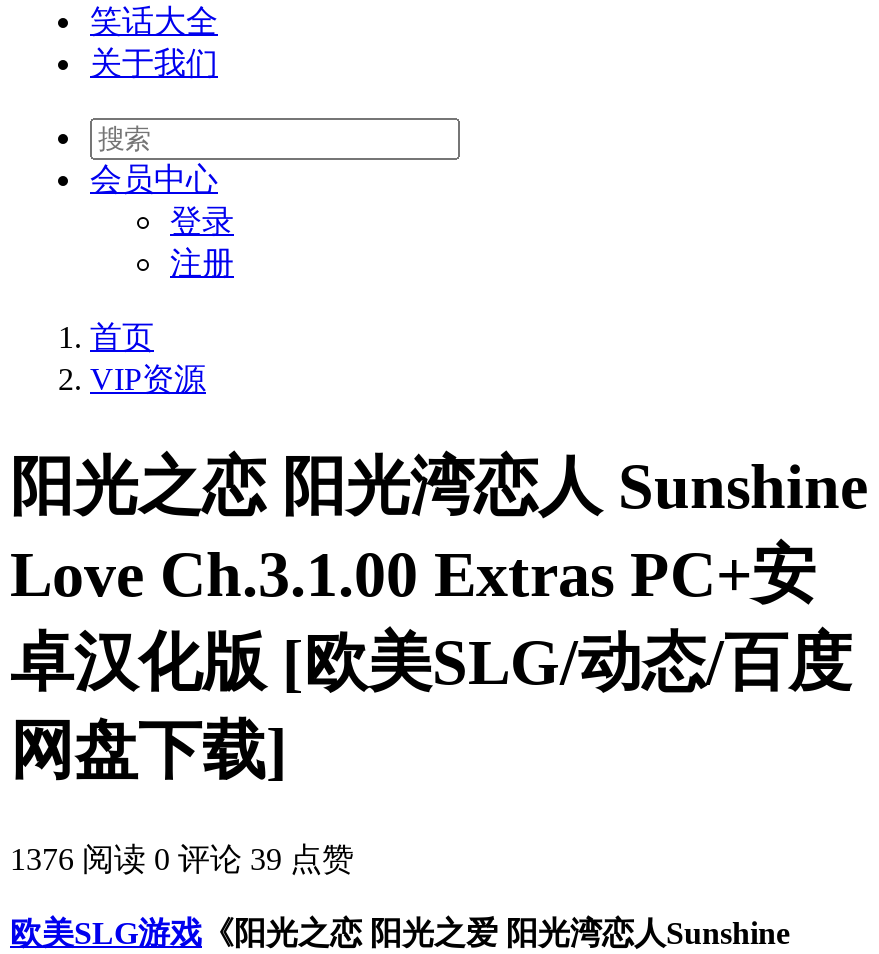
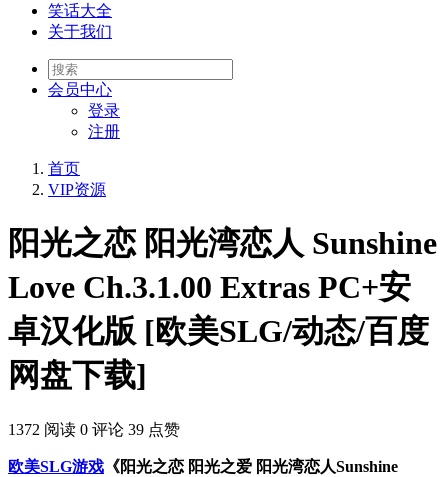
- 1376 阅读0 评论39 点赞
+ 1372 阅读0 评论39 点赞
